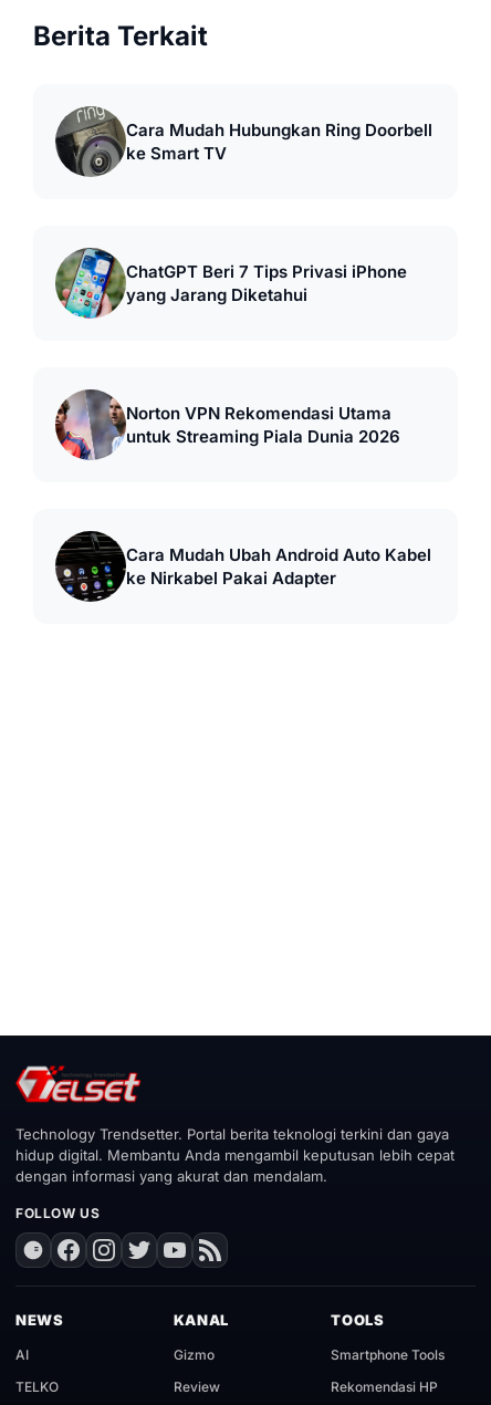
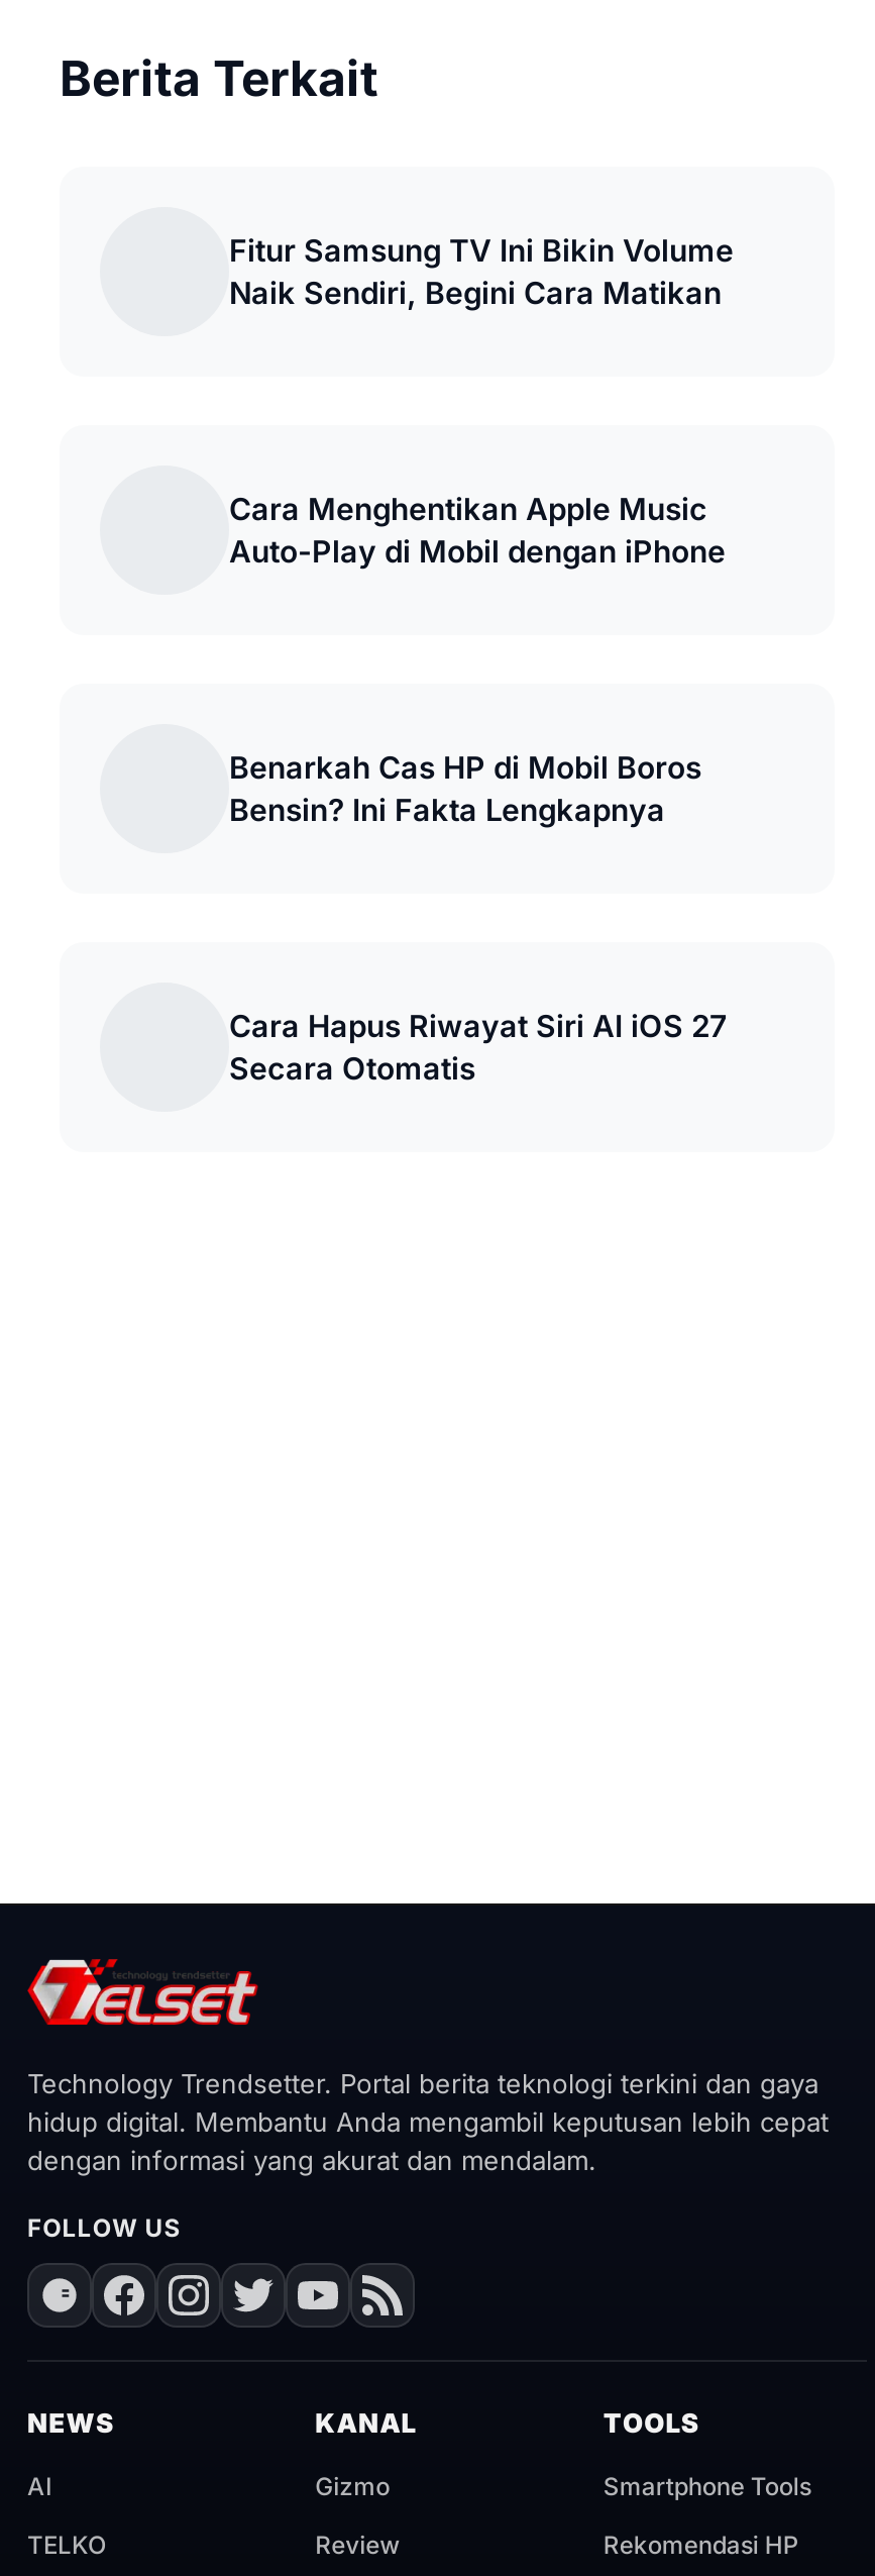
- [image]

- Cara Mudah Hubungkan Ring Doorbell
- ke Smart TV
+ Fitur Samsung TV Ini Bikin Volume
+ Naik Sendiri, Begini Cara Matikan

- [image]

- ChatGPT Beri 7 Tips Privasi iPhone
- yang Jarang Diketahui
+ Cara Menghentikan Apple Music
+ Auto-Play di Mobil dengan iPhone

- [image]

- Norton VPN Rekomendasi Utama
- untuk Streaming Piala Dunia 2026
+ Benarkah Cas HP di Mobil Boros
+ Bensin? Ini Fakta Lengkapnya

- [image]

- Cara Mudah Ubah Android Auto Kabel
- ke Nirkabel Pakai Adapter
+ Cara Hapus Riwayat Siri AI iOS 27
+ Secara Otomatis
